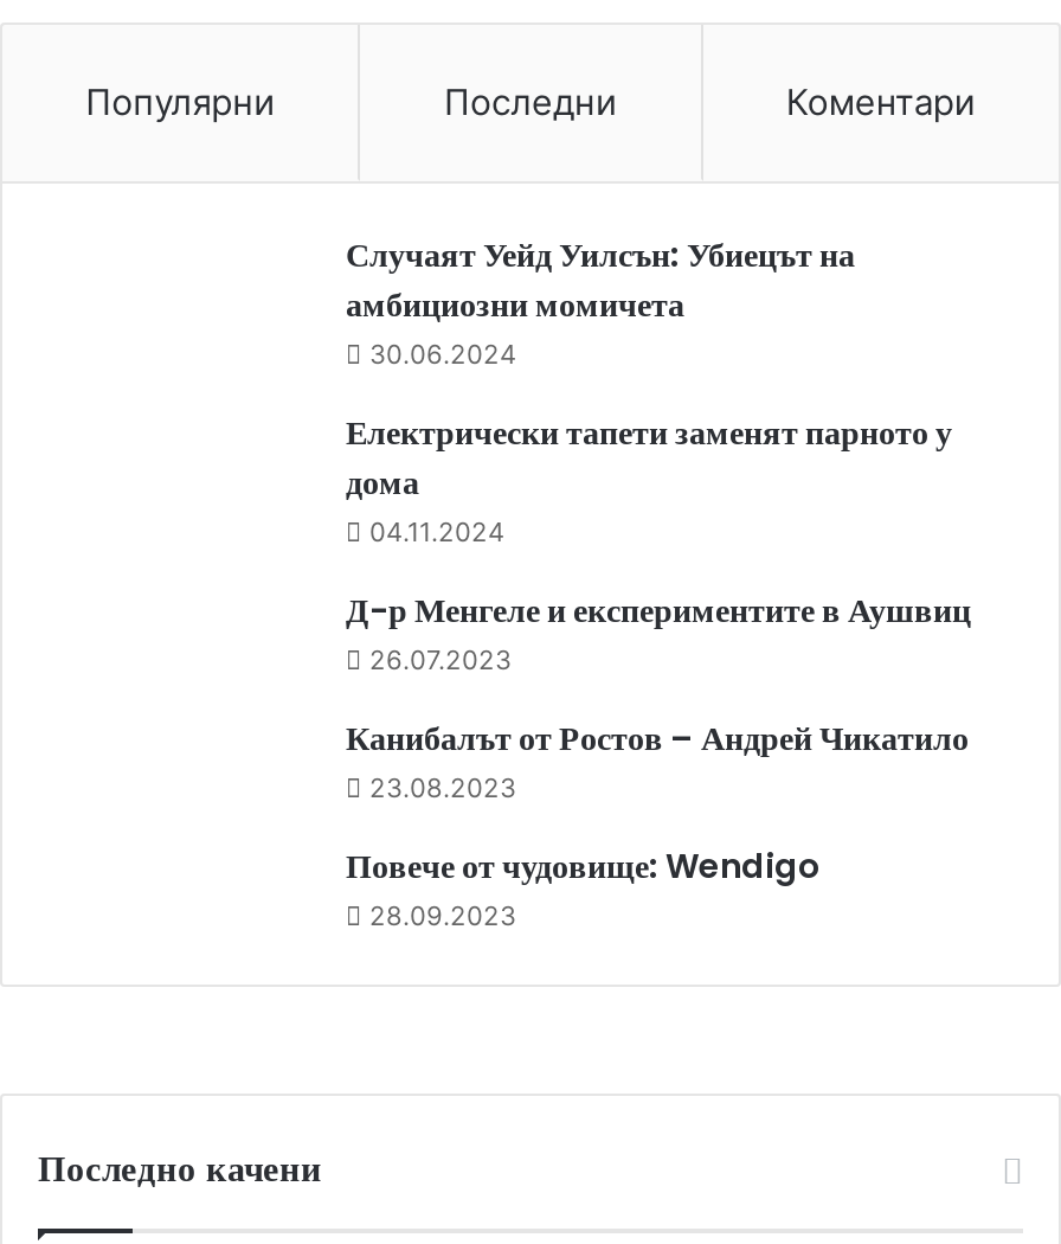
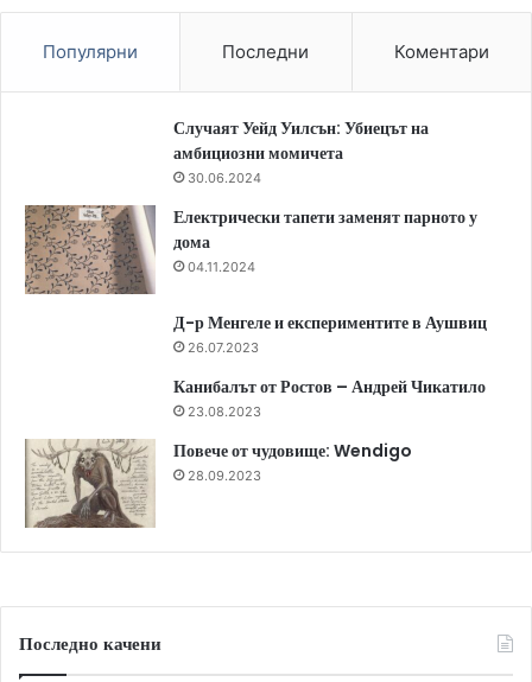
+ [image]

+ [image]
